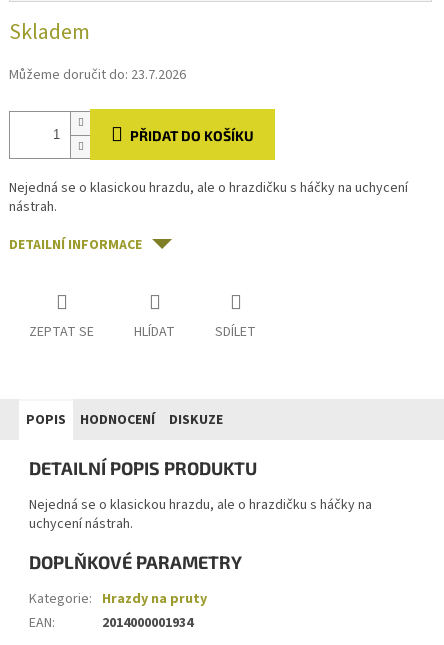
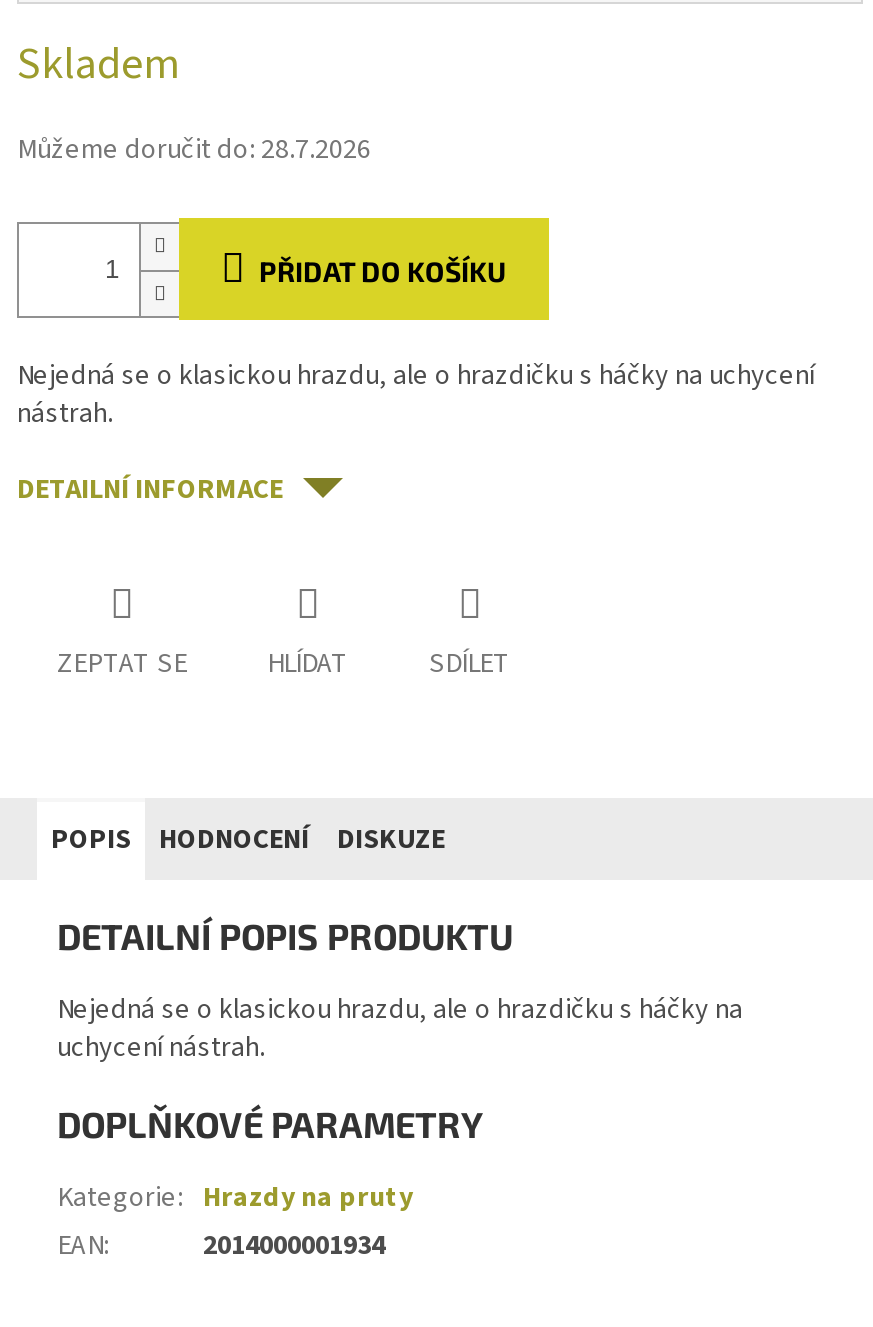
- Můžeme doručit do: 23.7.2026
+ Můžeme doručit do: 28.7.2026
